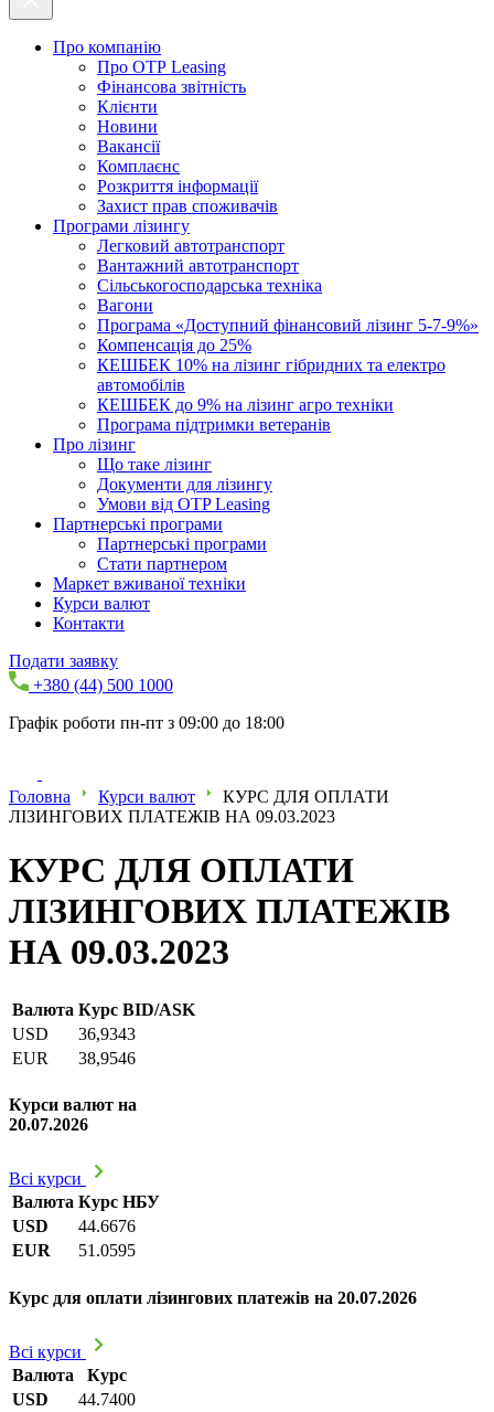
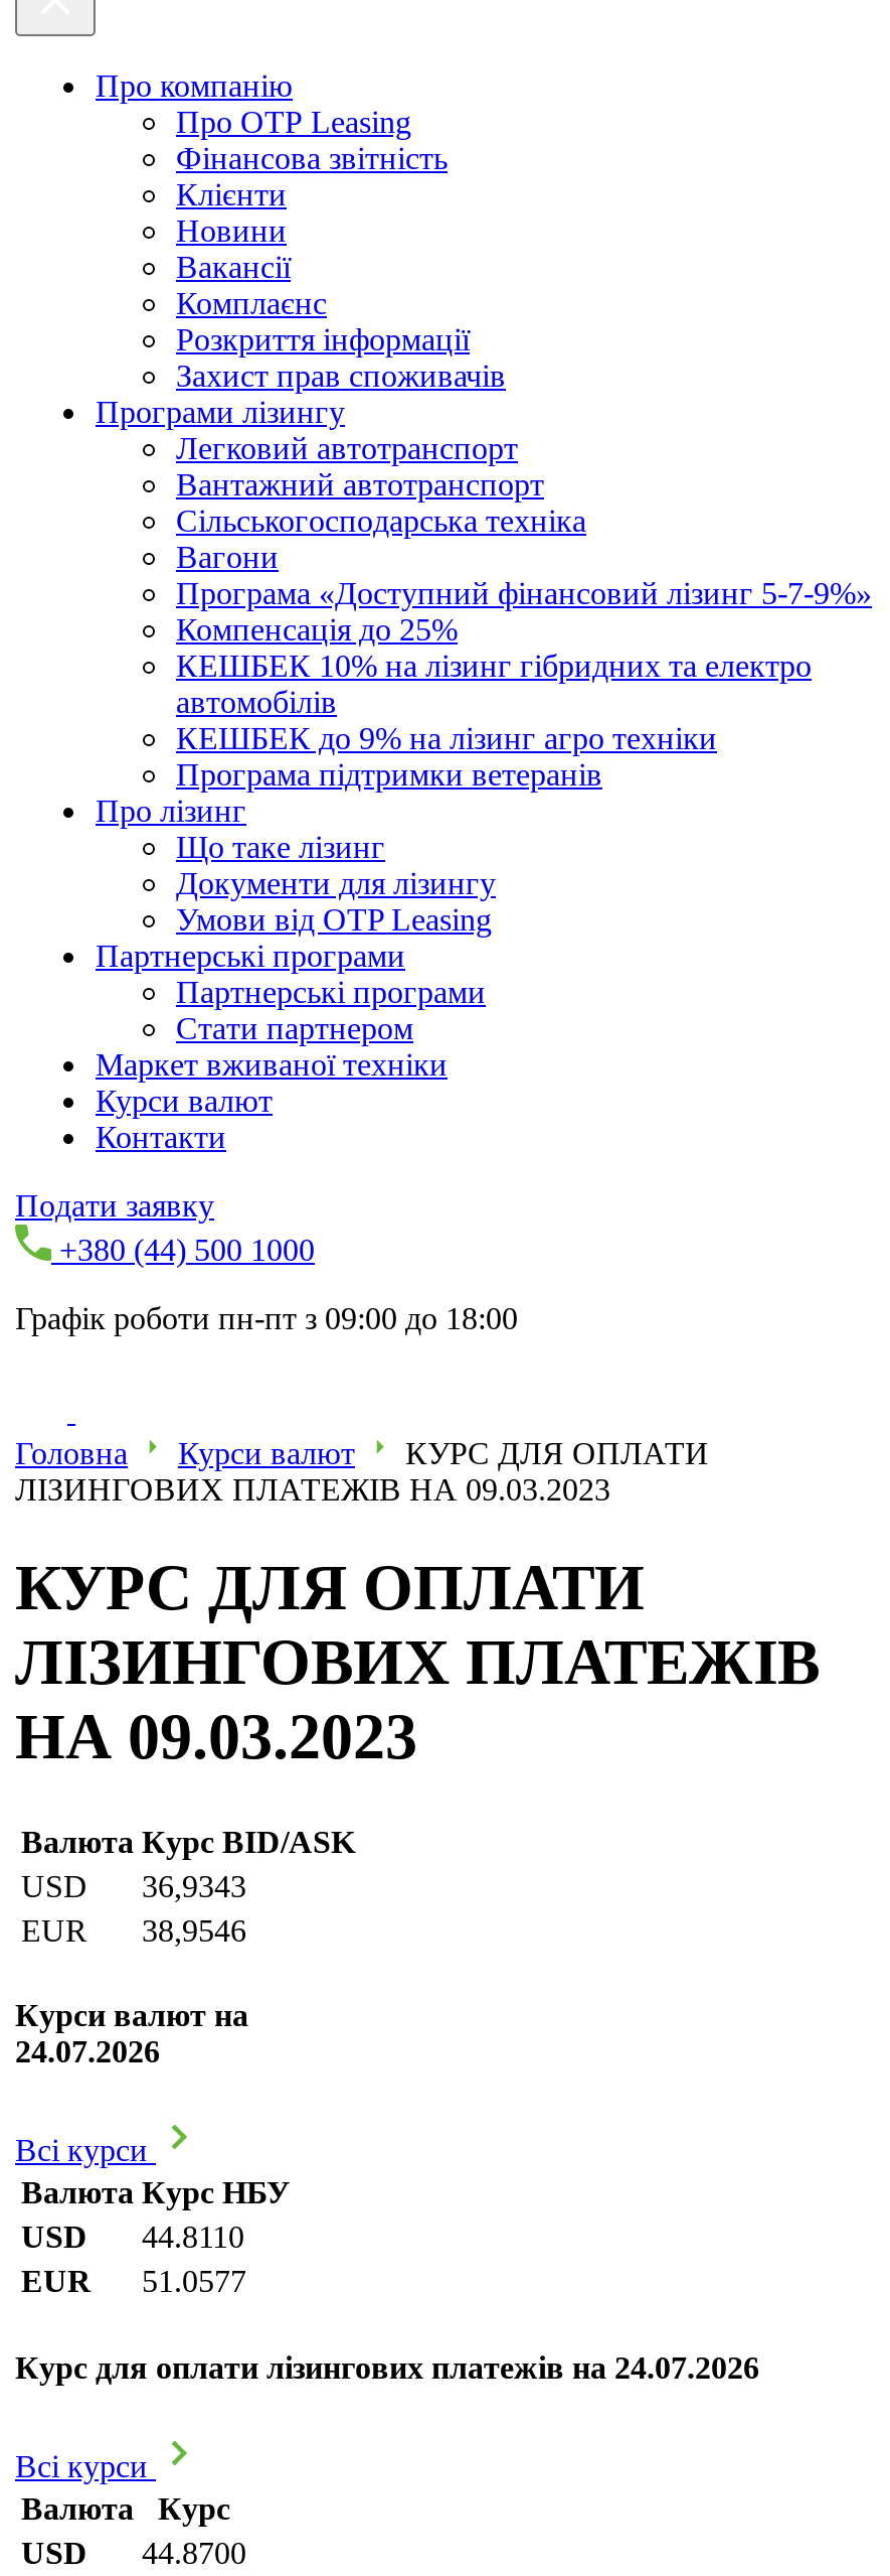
- 20.07.2026
+ 24.07.2026

- USD 44.6676
+ USD 44.8110

- EUR 51.0595
+ EUR 51.0577

- Курс для оплати лізингових платежів на 20.07.2026
+ Курс для оплати лізингових платежів на 24.07.2026

- USD 44.7400
+ USD 44.8700
